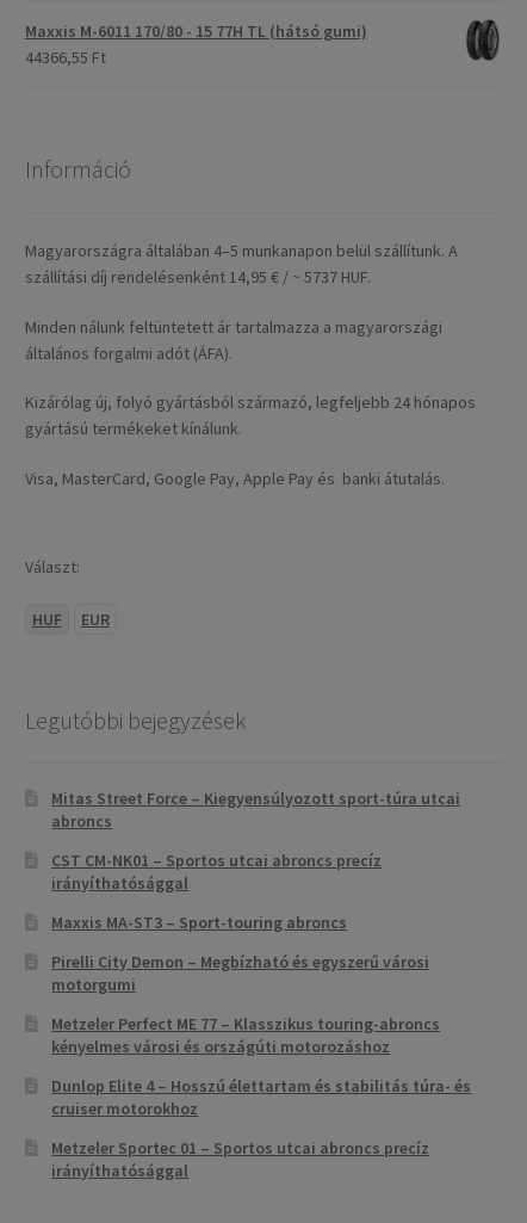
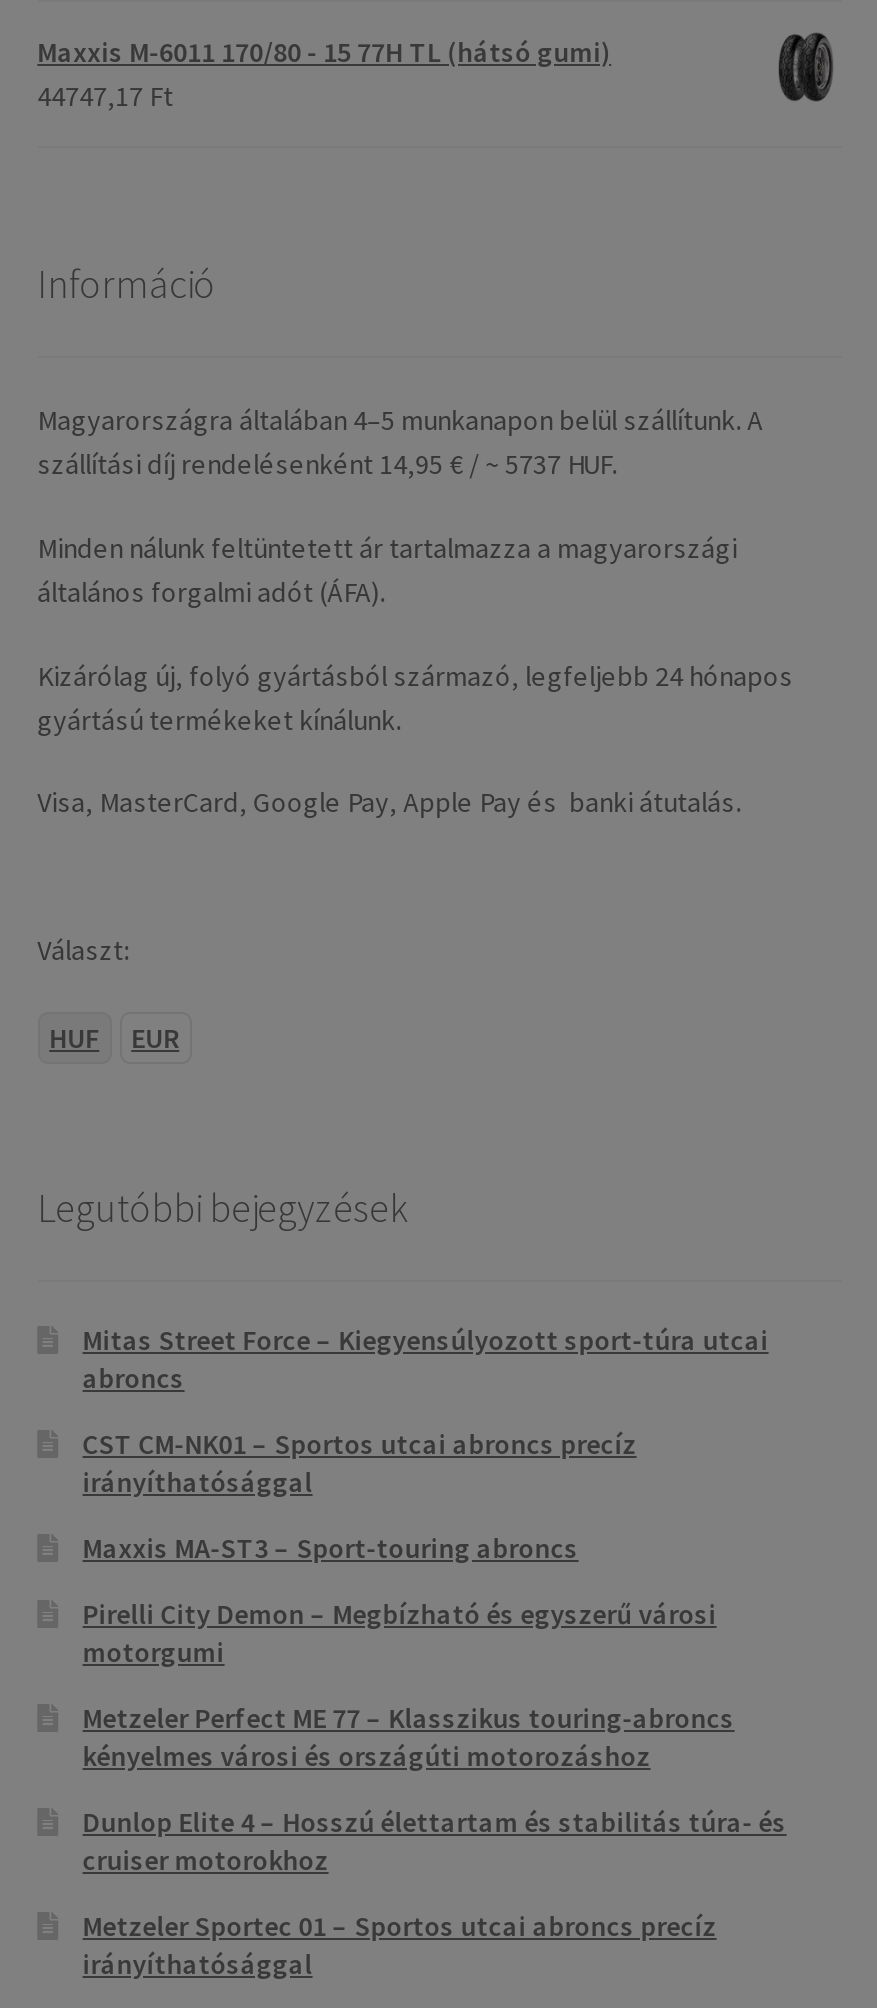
- 44366,55 Ft
+ 44747,17 Ft
